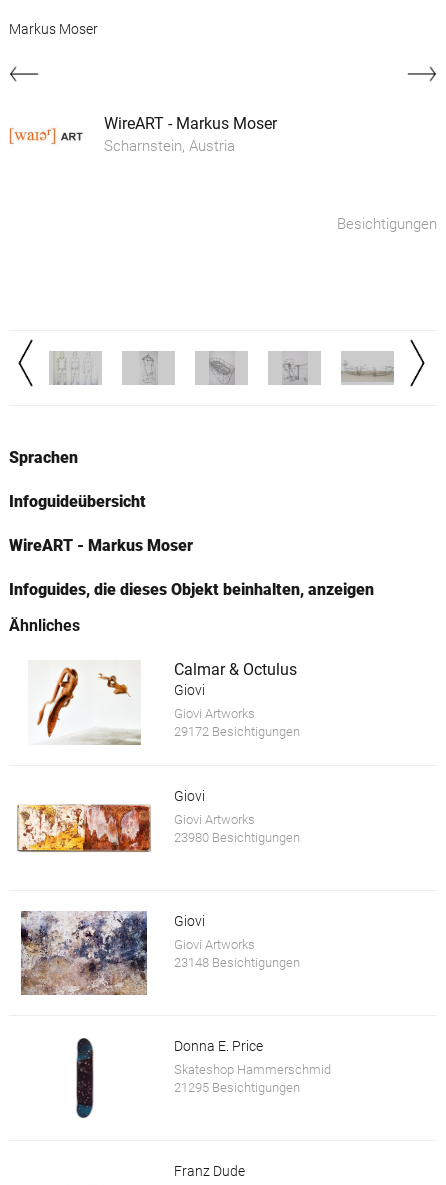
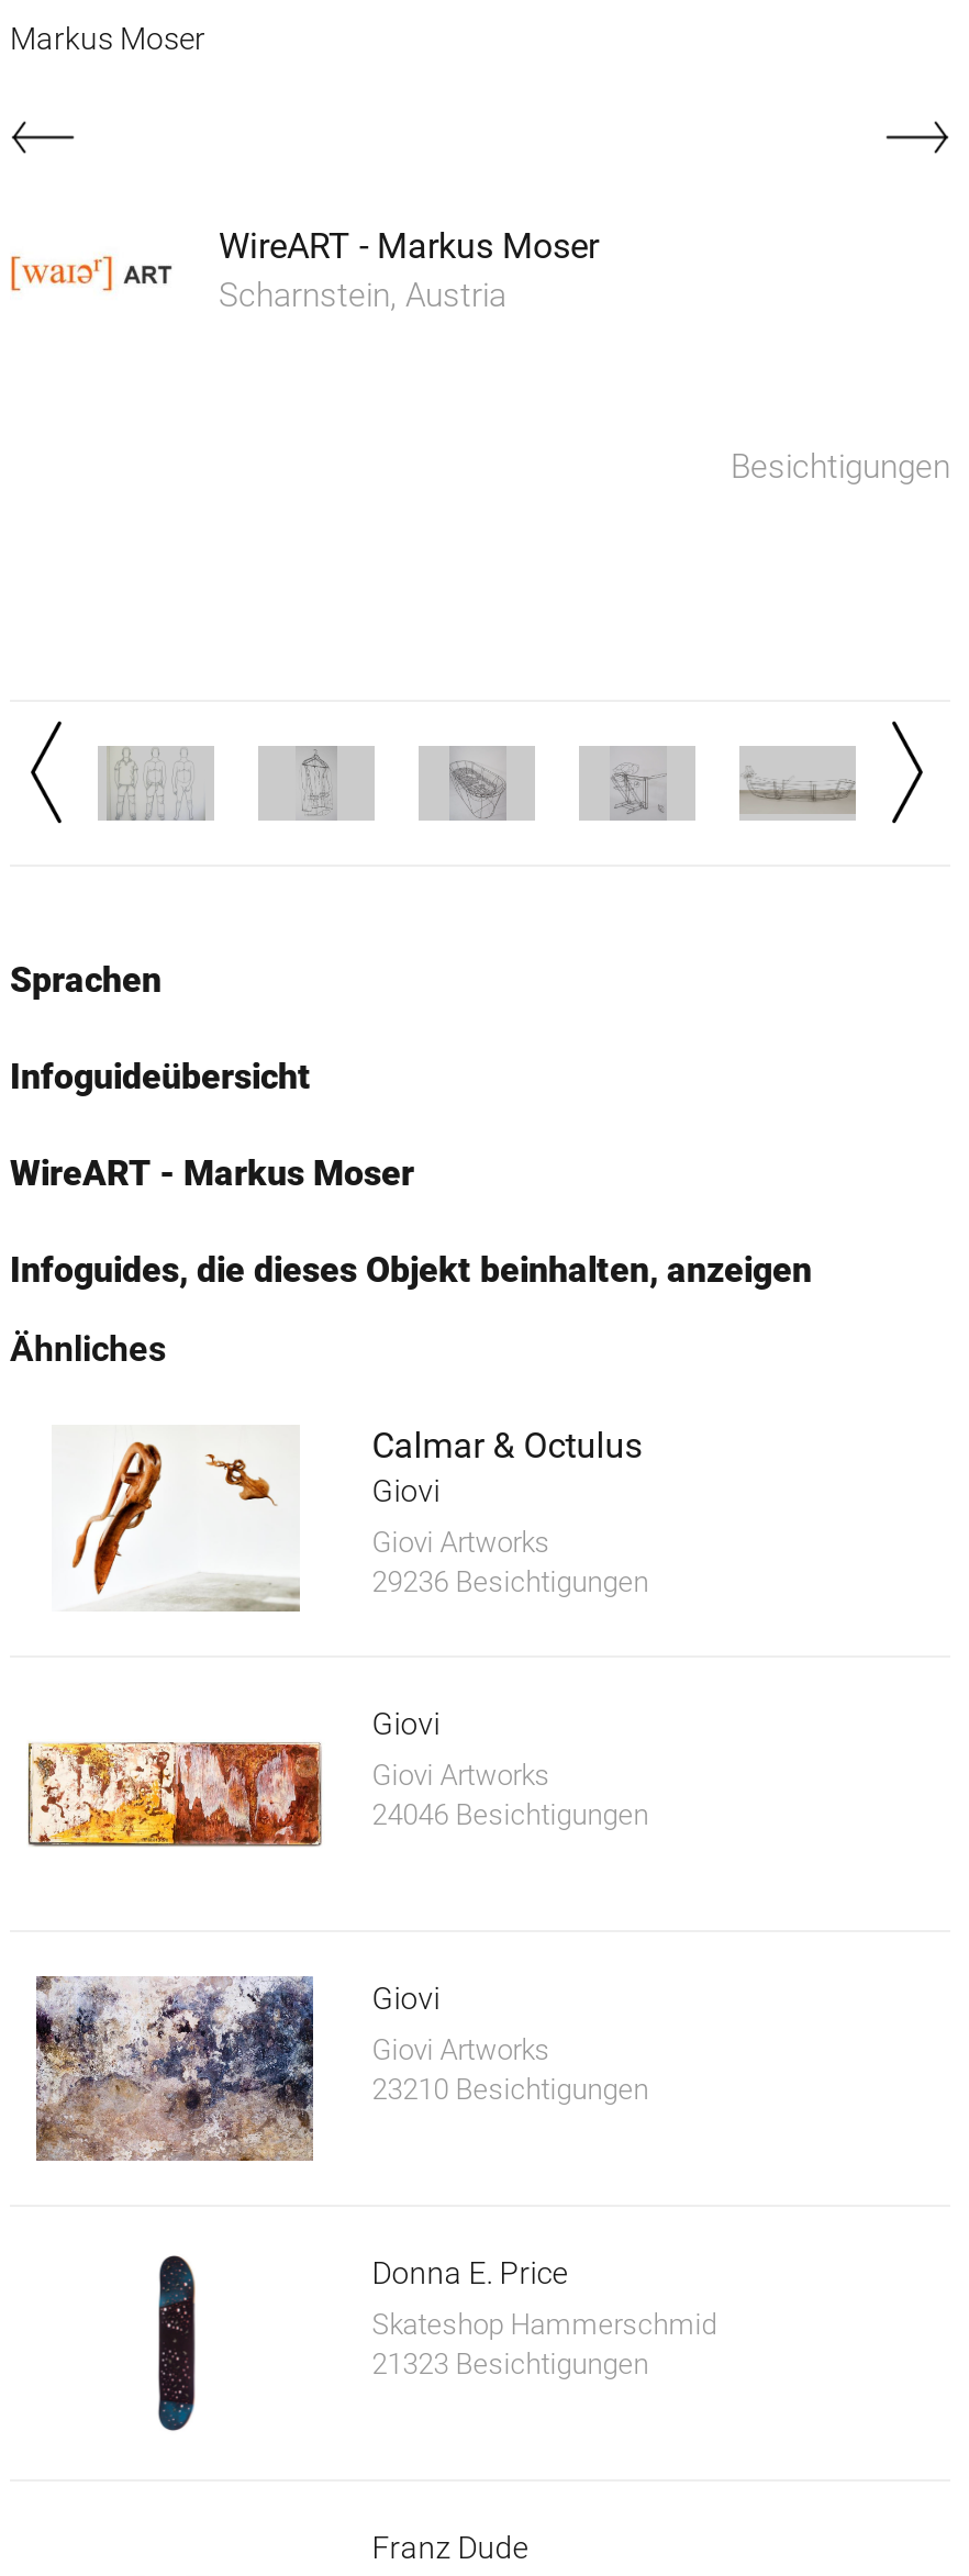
- 29172 Besichtigungen
+ 29236 Besichtigungen

- 23980 Besichtigungen
+ 24046 Besichtigungen

- 23148 Besichtigungen
+ 23210 Besichtigungen

- 21295 Besichtigungen
+ 21323 Besichtigungen
